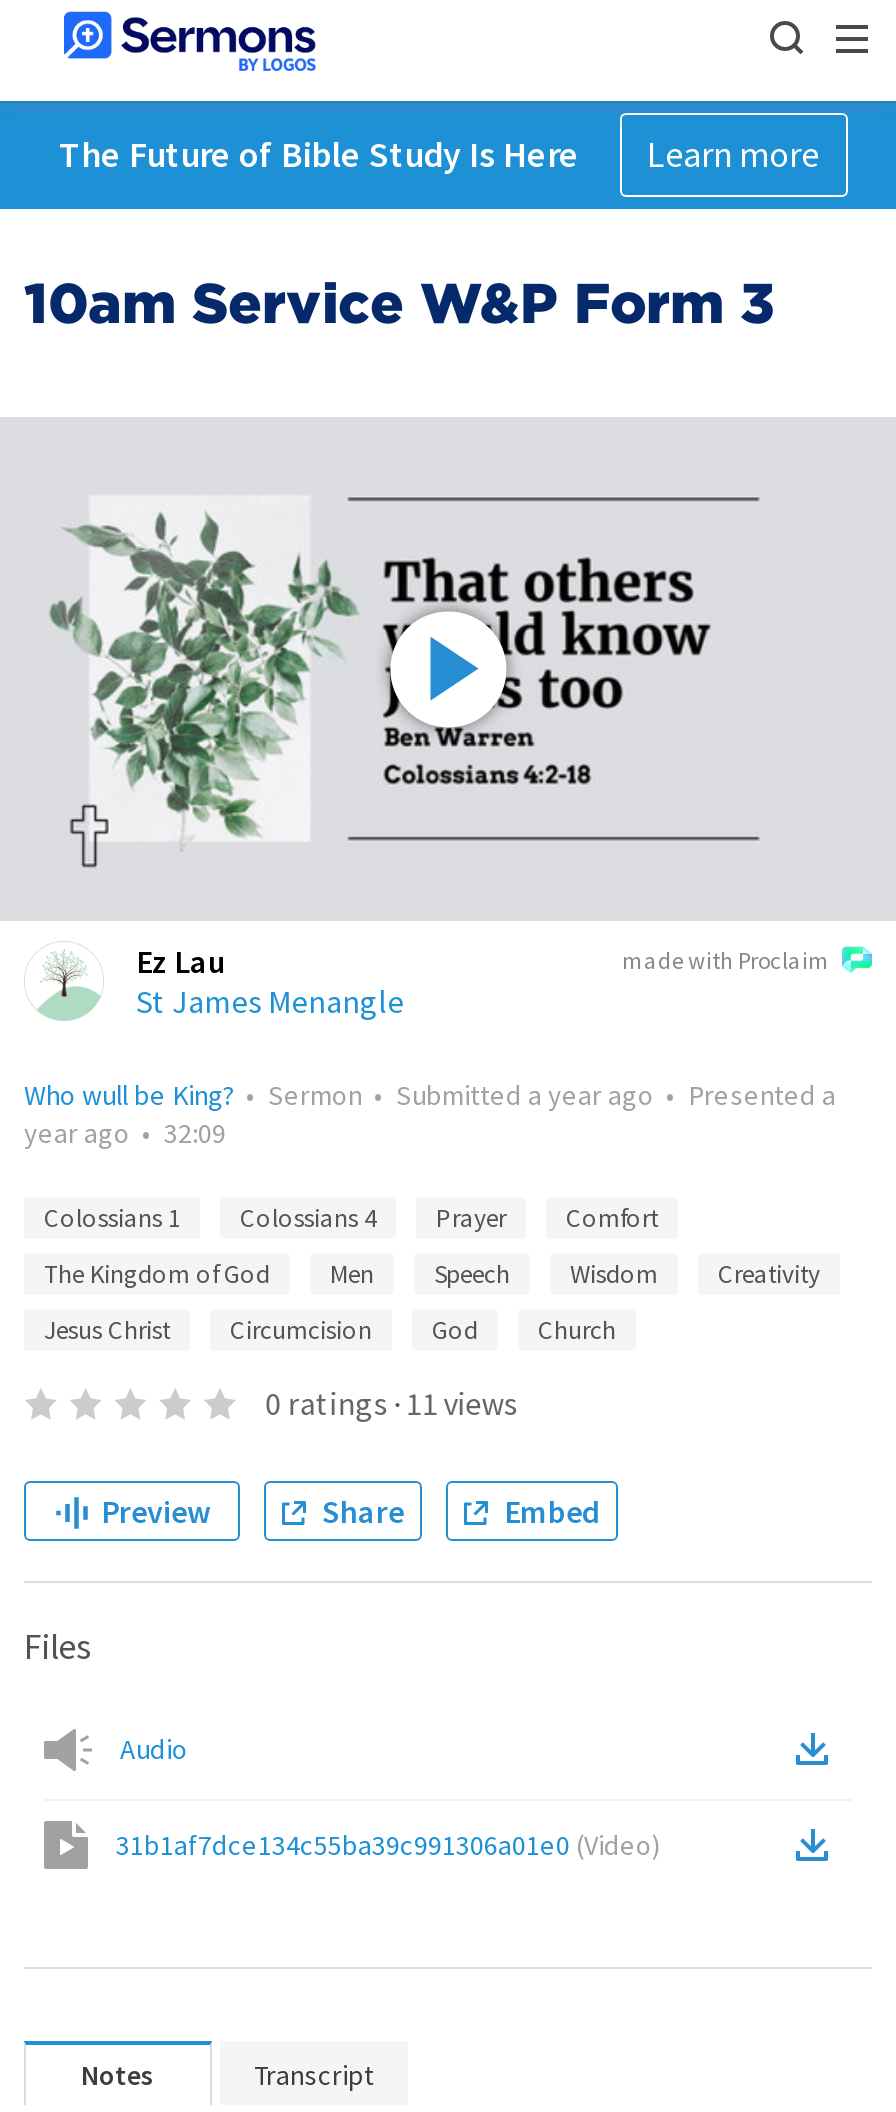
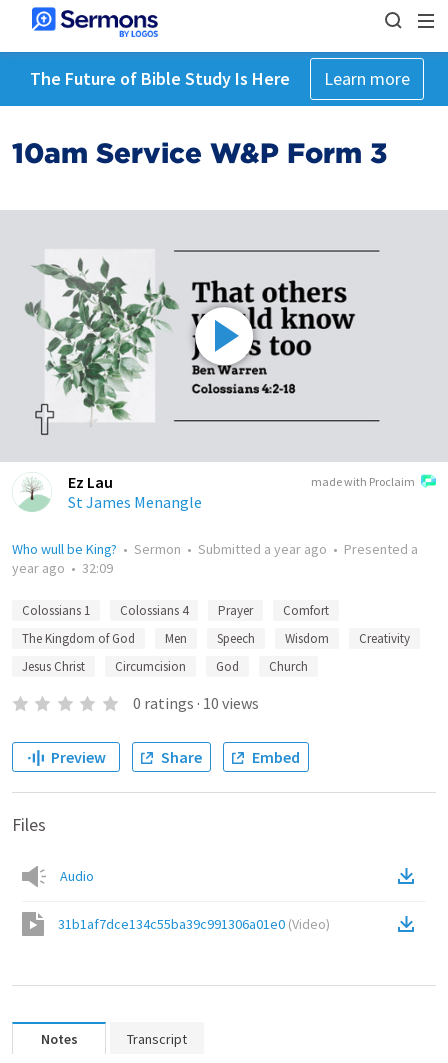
- 0 ratings · 11 views
+ 0 ratings · 10 views
